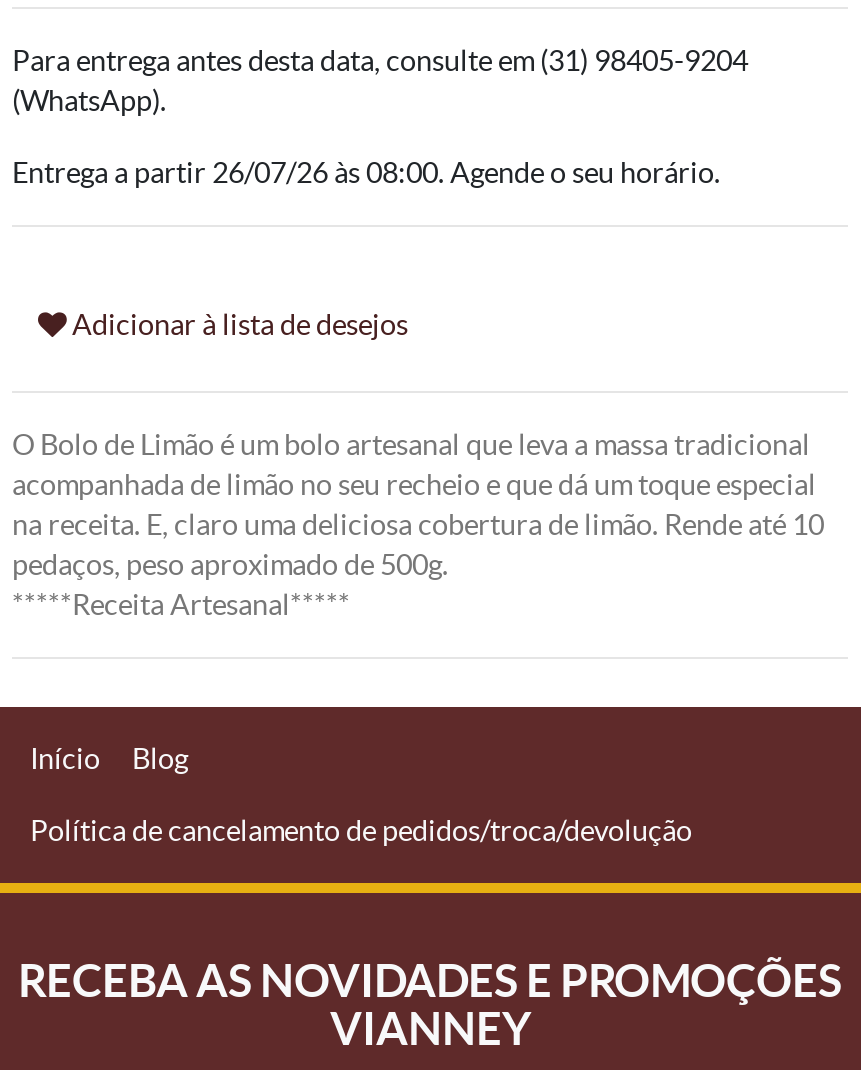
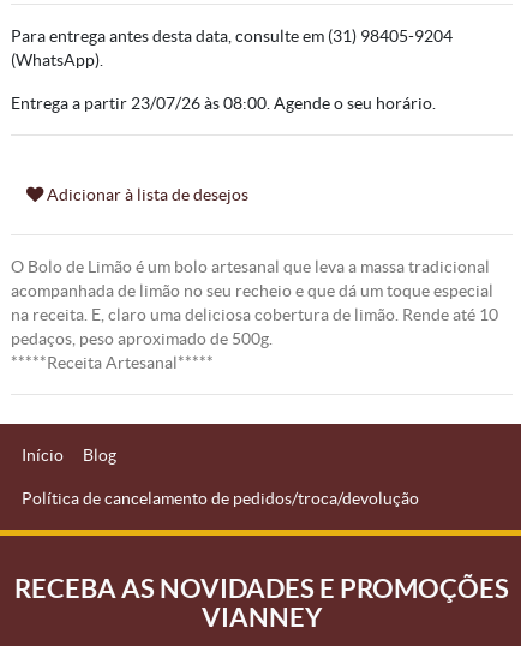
- Entrega a partir 26/07/26 às 08:00. Agende o seu horário.
+ Entrega a partir 23/07/26 às 08:00. Agende o seu horário.
